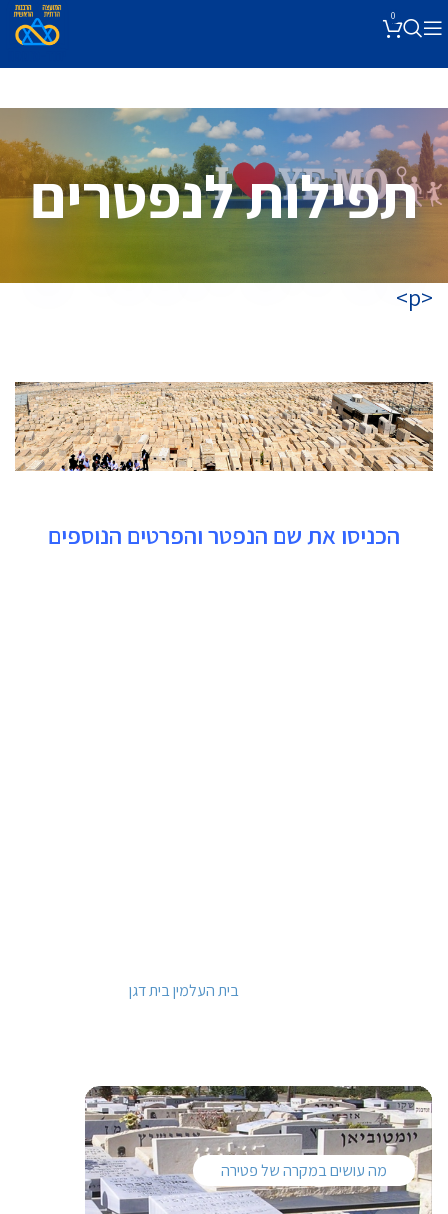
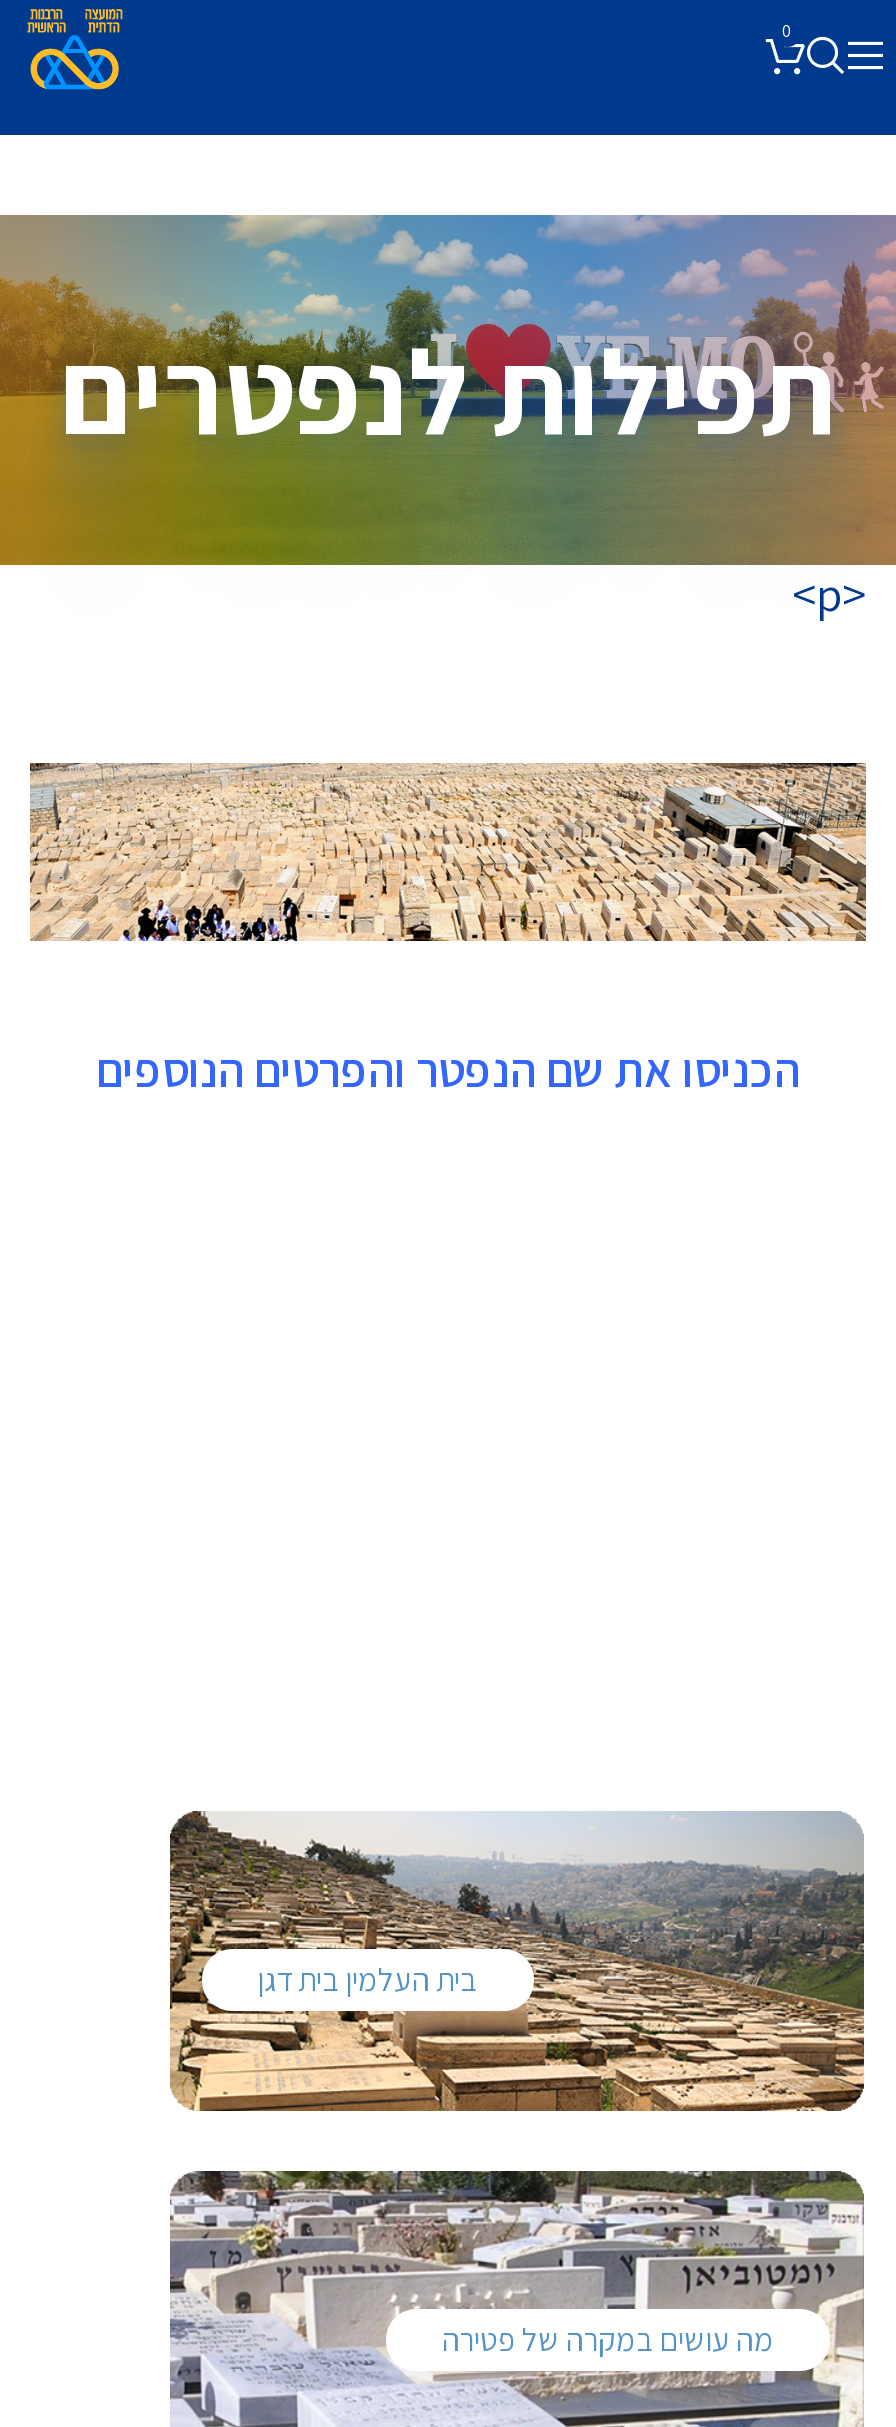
+ [image]
